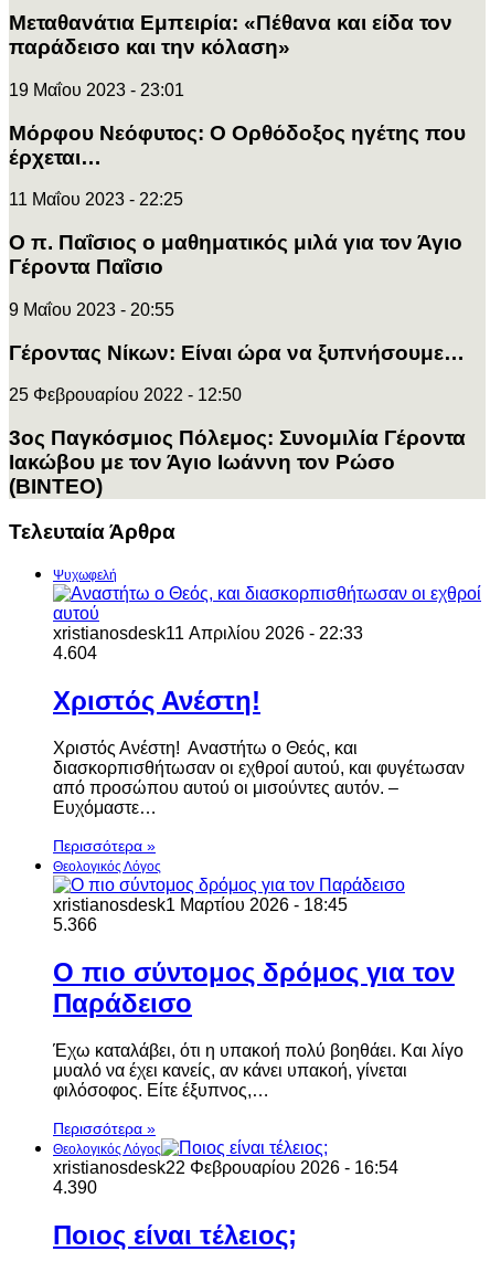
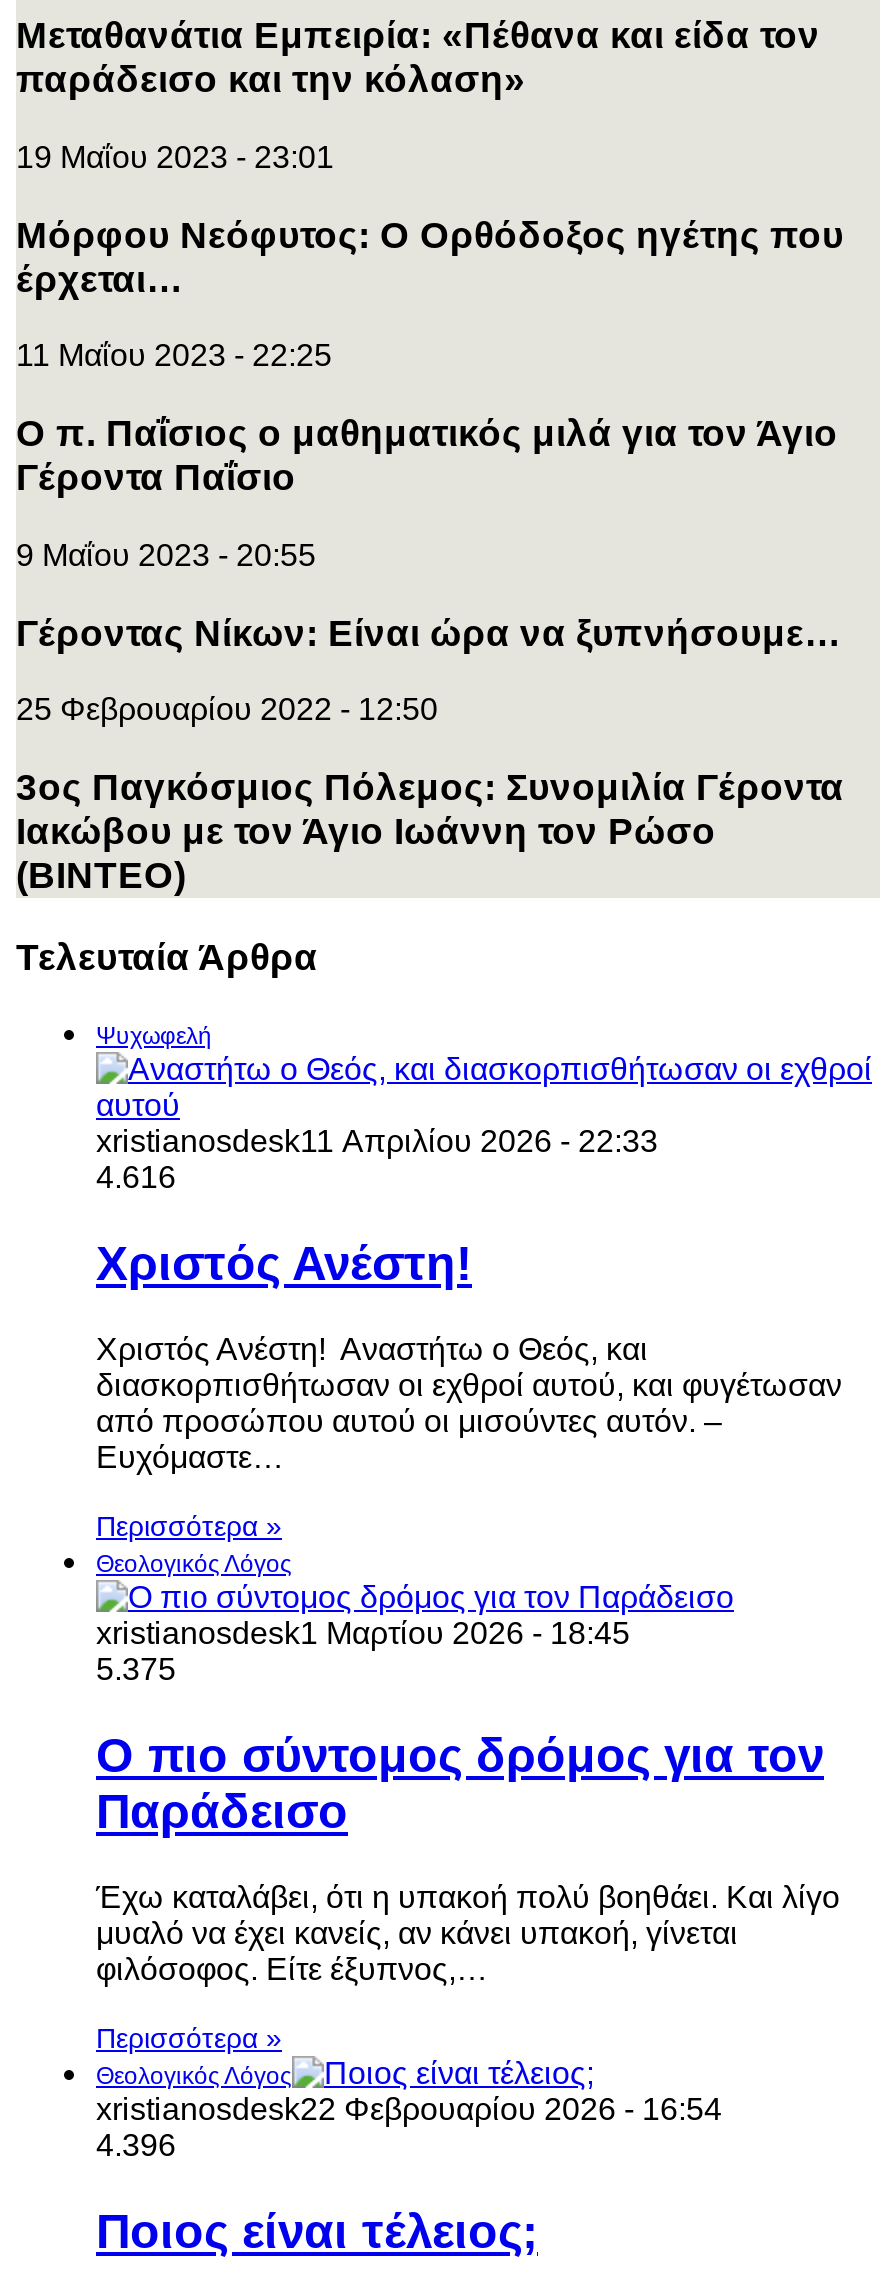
- 4.604
+ 4.616

- 5.366
+ 5.375

- 4.390
+ 4.396
